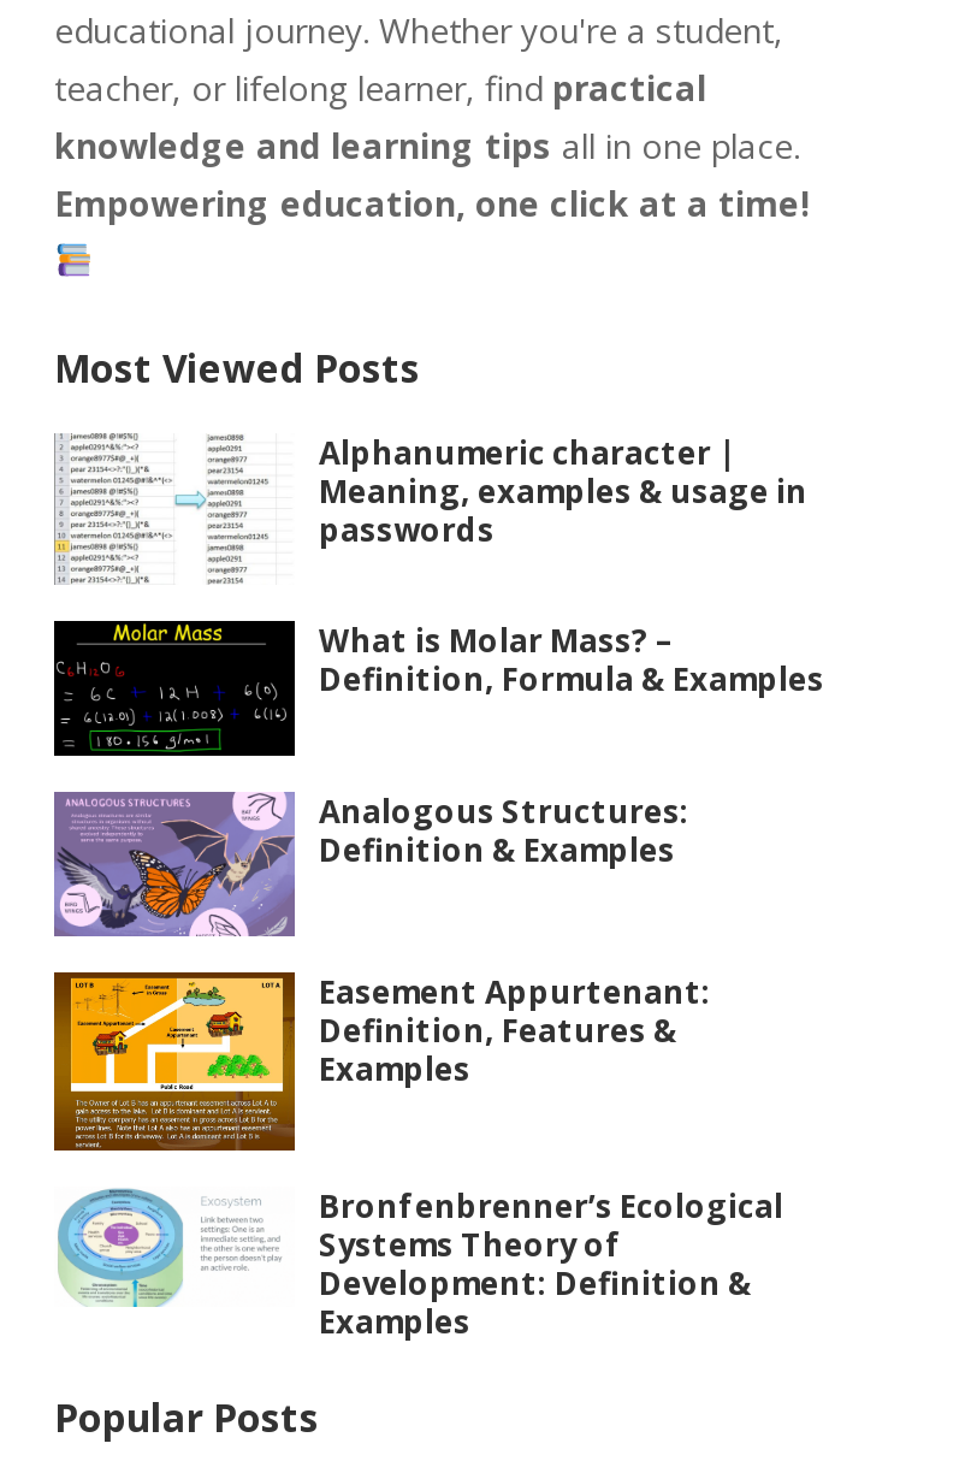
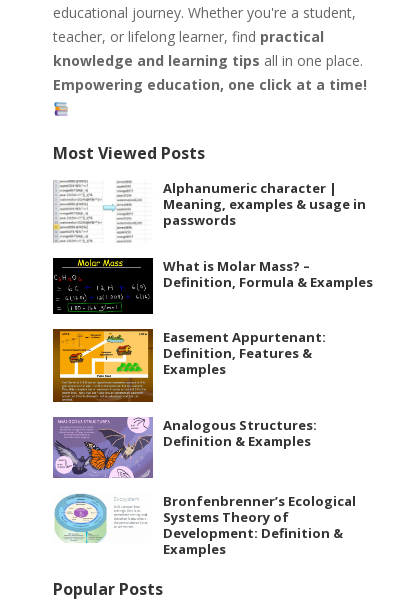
moved down: [image] | Analogous Structures: | Definition & Examples

moved up: [image] | Easement Appurtenant: | Definition, Features & | Examples
